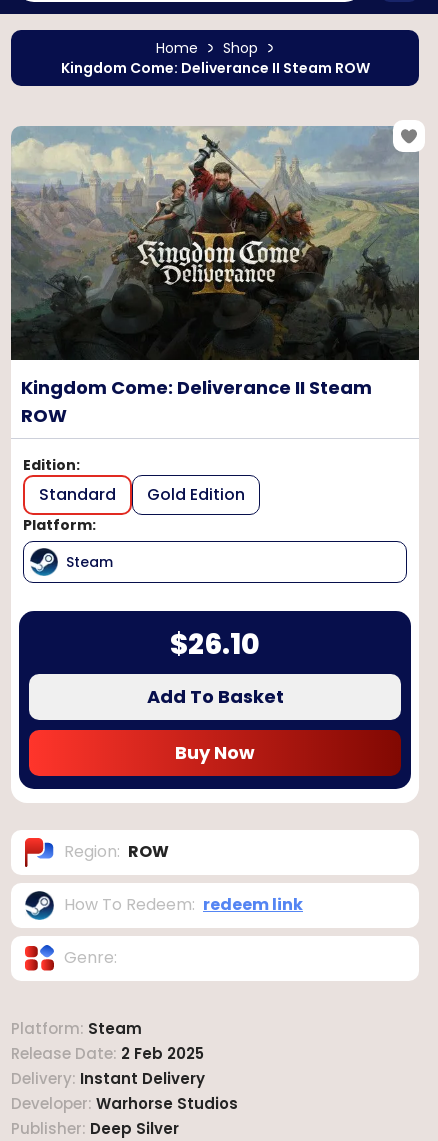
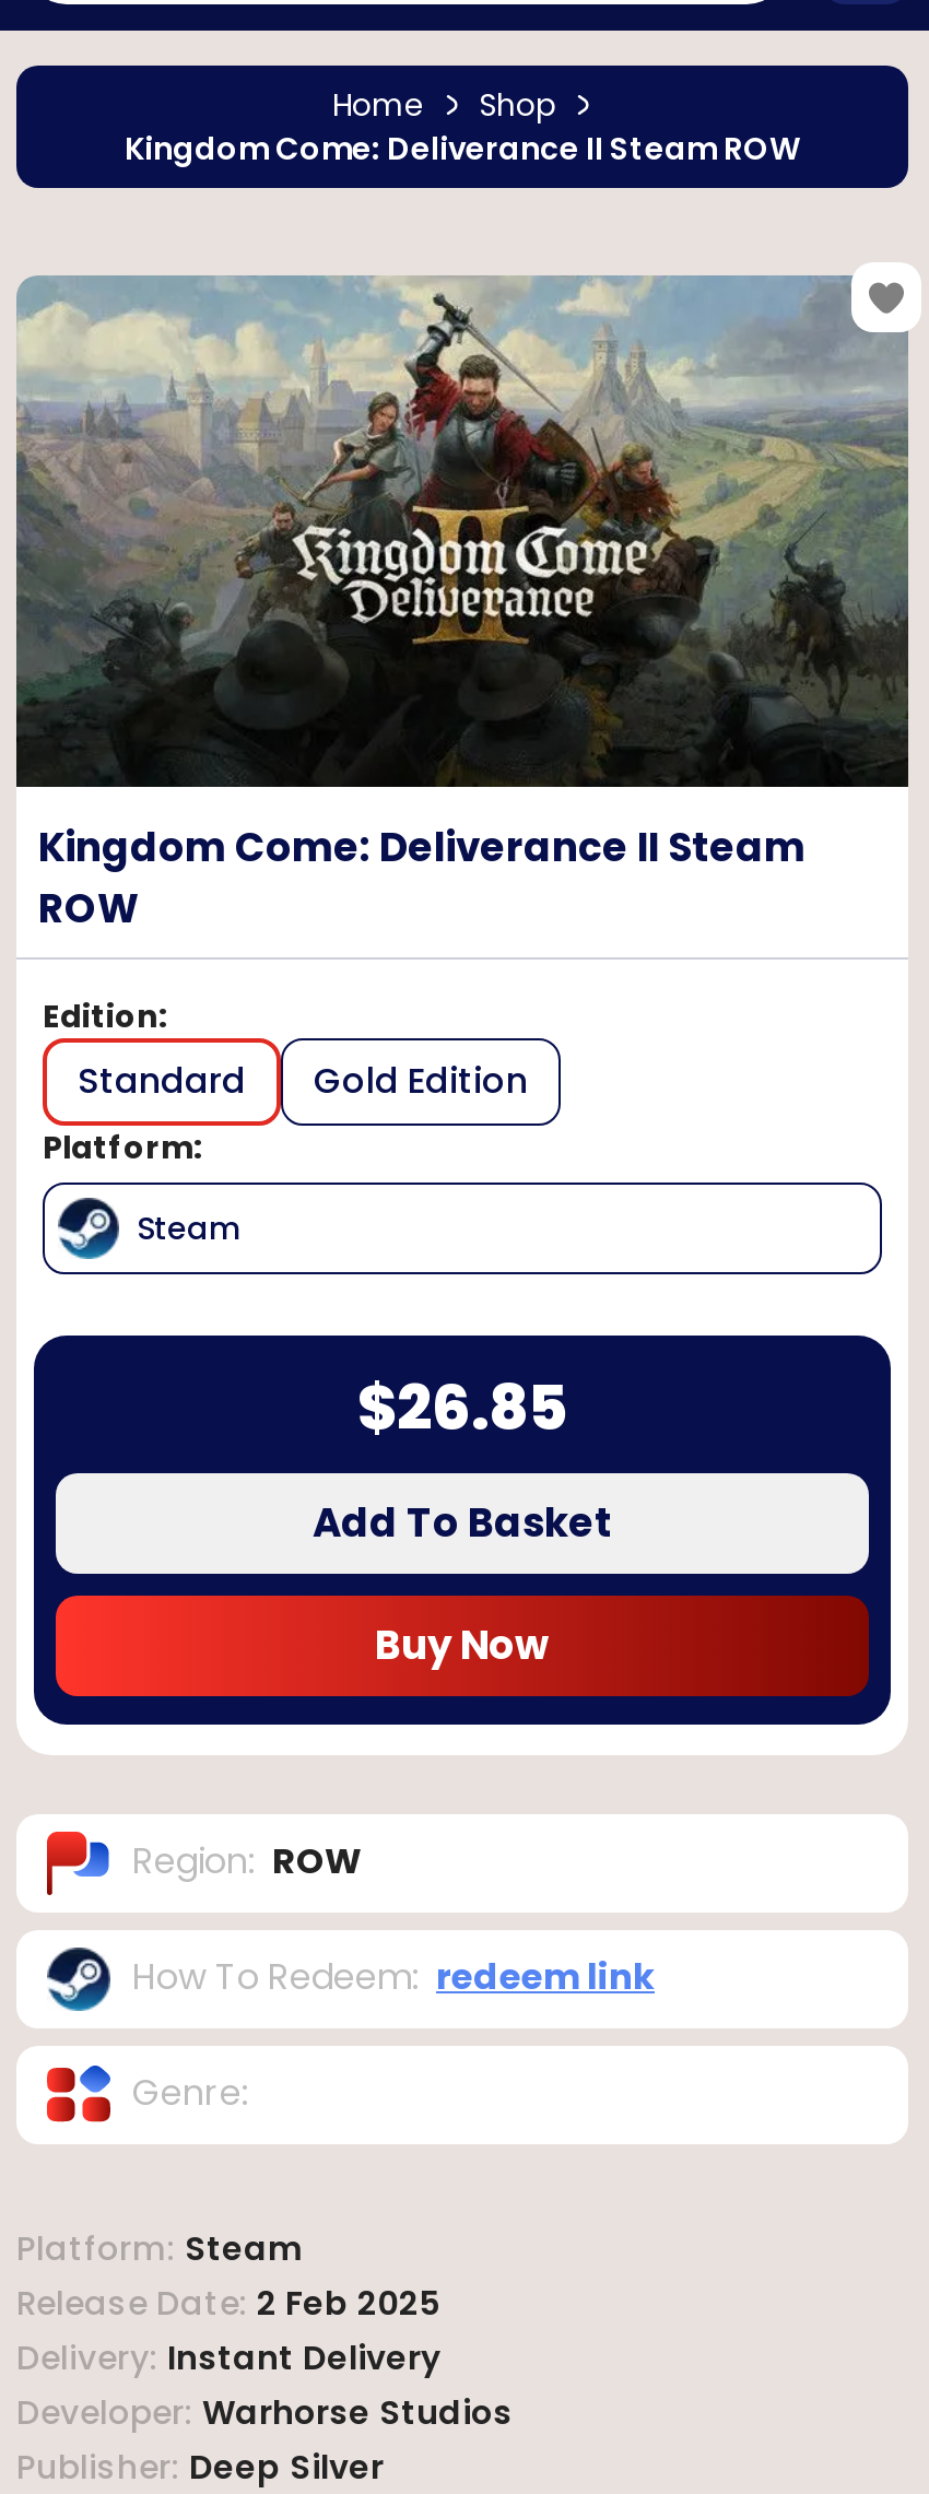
- $26.10
+ $26.85
